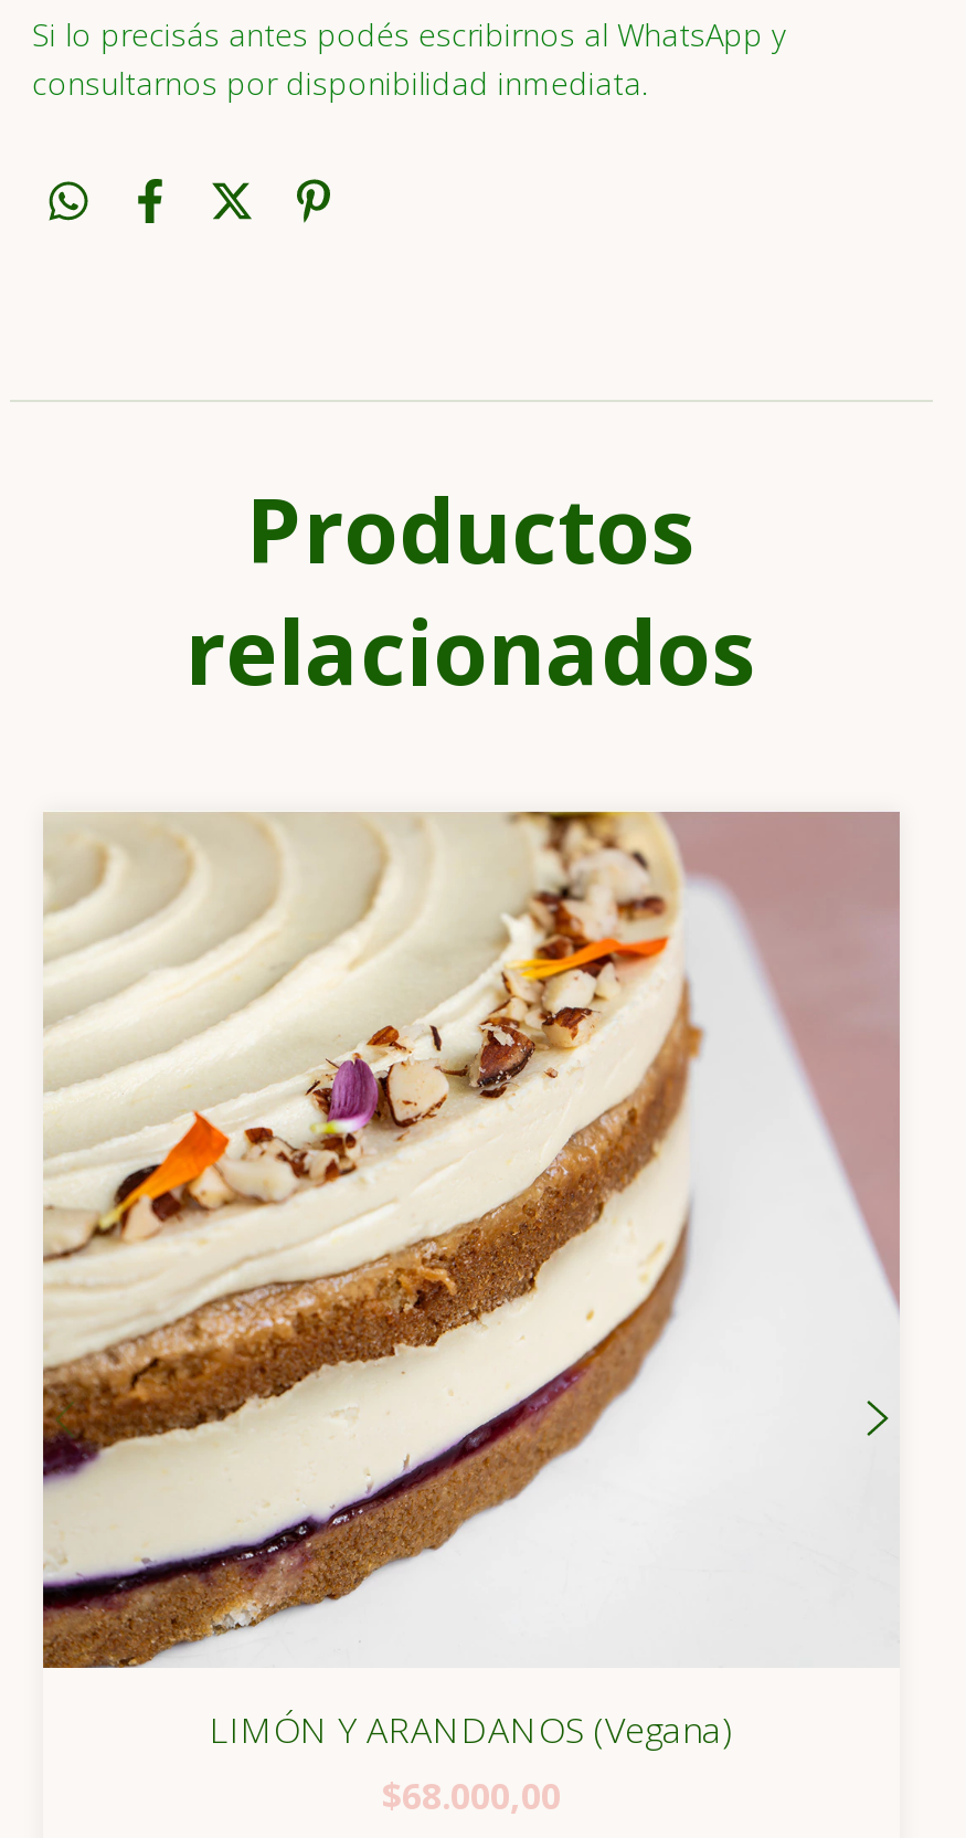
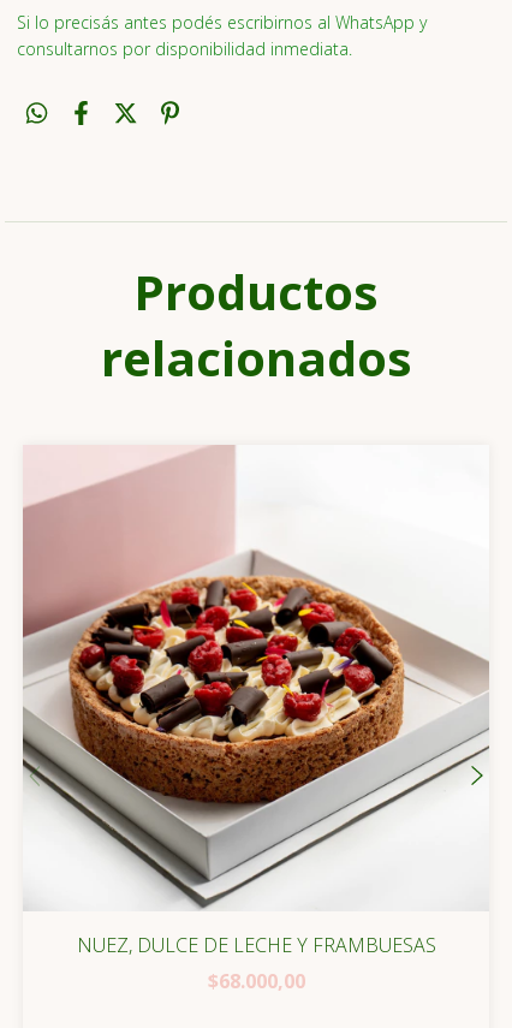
- [image]
- LIMÓN Y ARANDANOS (Vegana)
+ [image]
+ NUEZ, DULCE DE LECHE Y FRAMBUESAS
